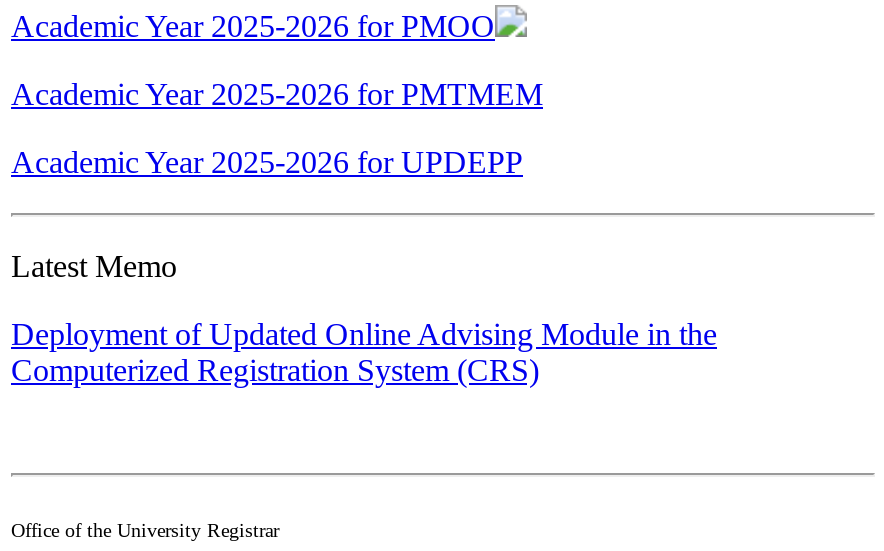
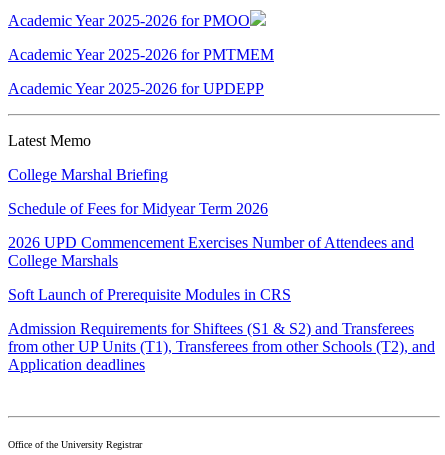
- Deployment of Updated Online Advising Module in the
- Computerized Registration System (CRS)
+ College Marshal Briefing
+ Schedule of Fees for Midyear Term 2026
+ 2026 UPD Commencement Exercises Number of Attendees and
+ College Marshals
+ Soft Launch of Prerequisite Modules in CRS
+ Admission Requirements for Shiftees (S1 & S2) and Transferees
+ from other UP Units (T1), Transferees from other Schools (T2), and
+ Application deadlines
